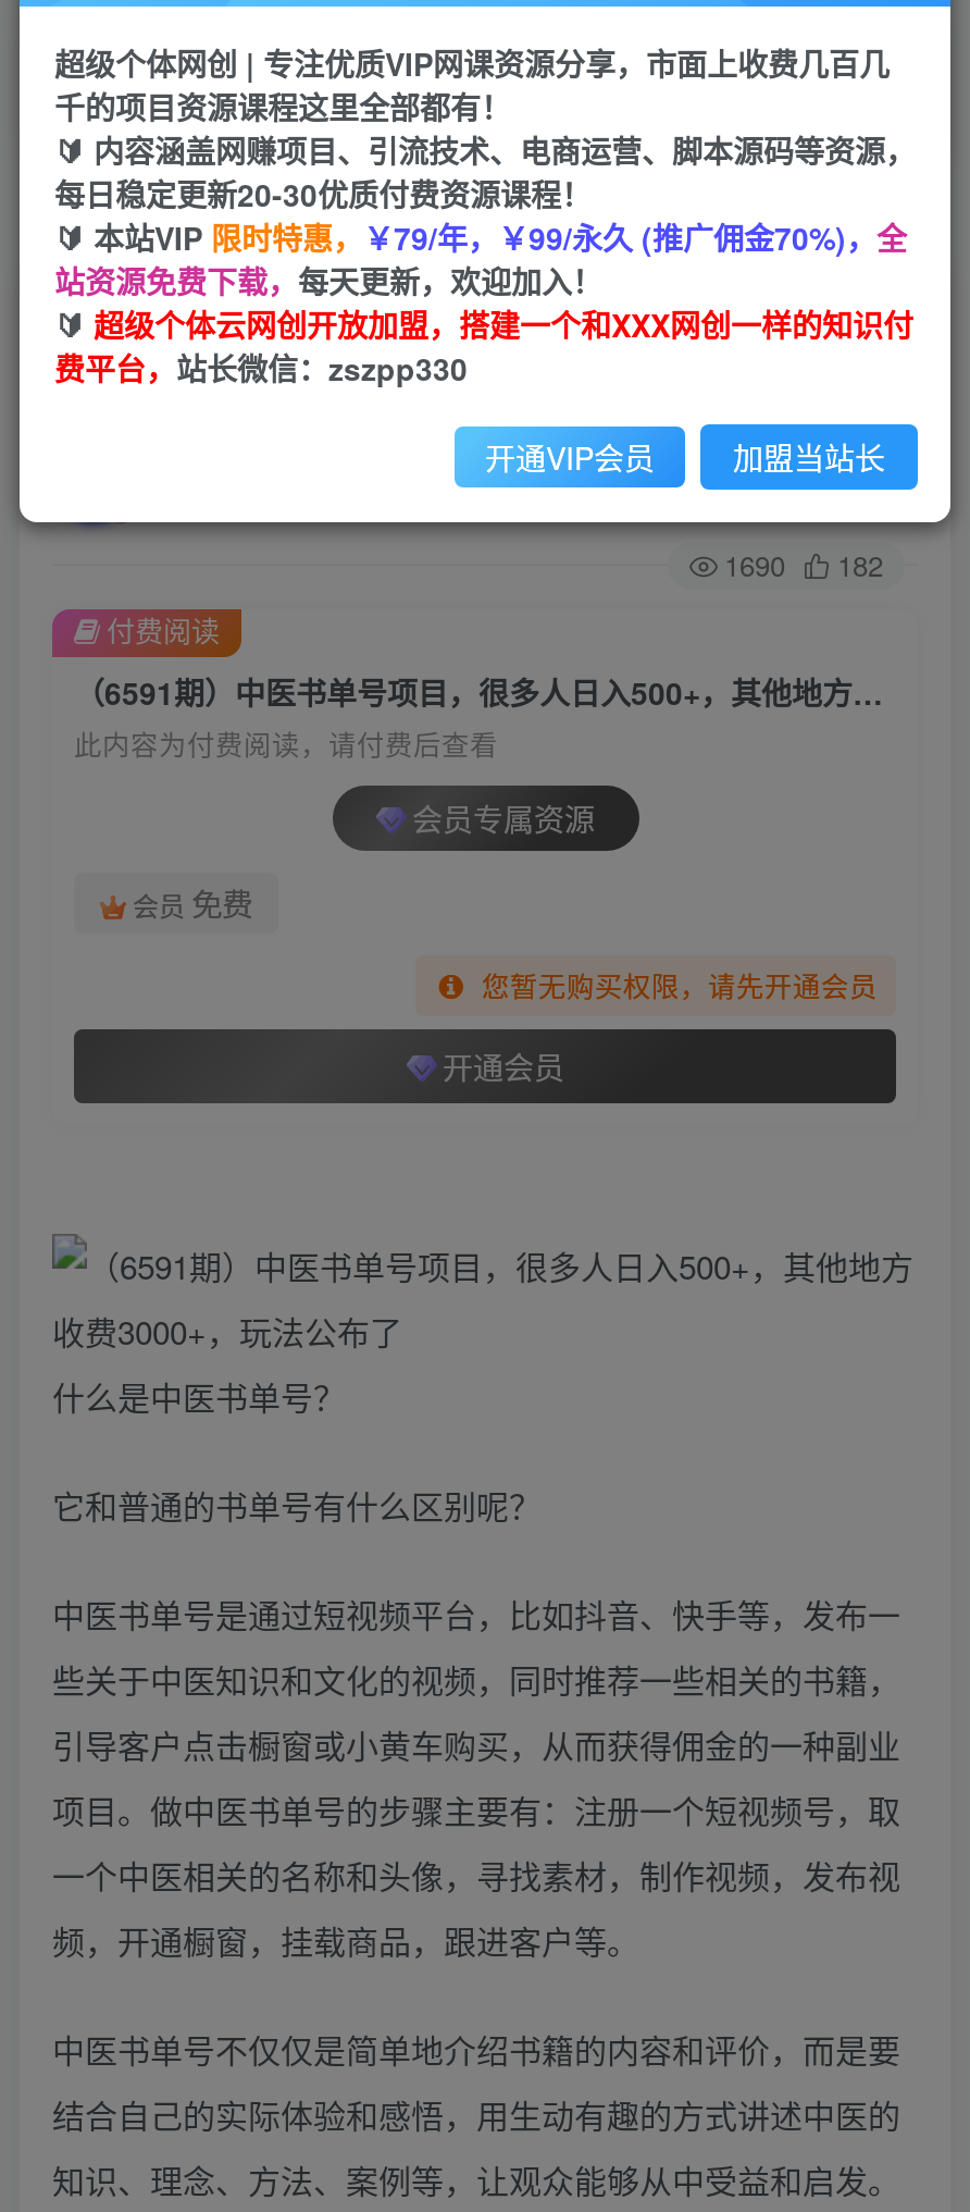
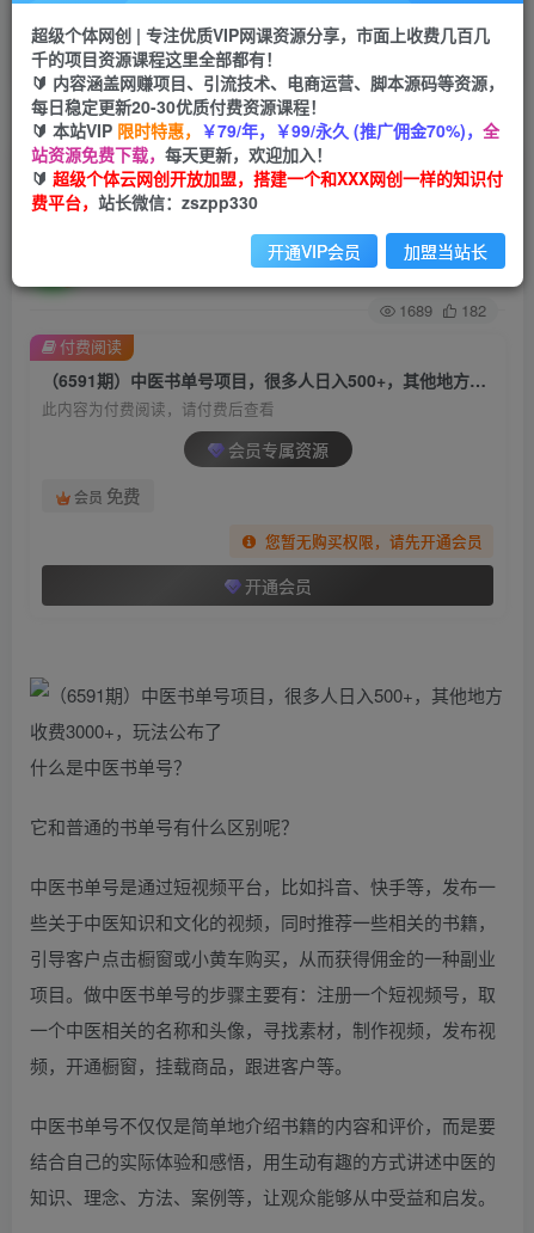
- 1690 182
+ 1689 182
